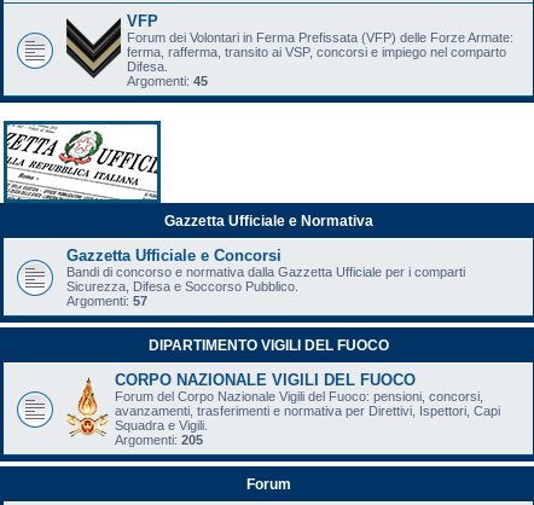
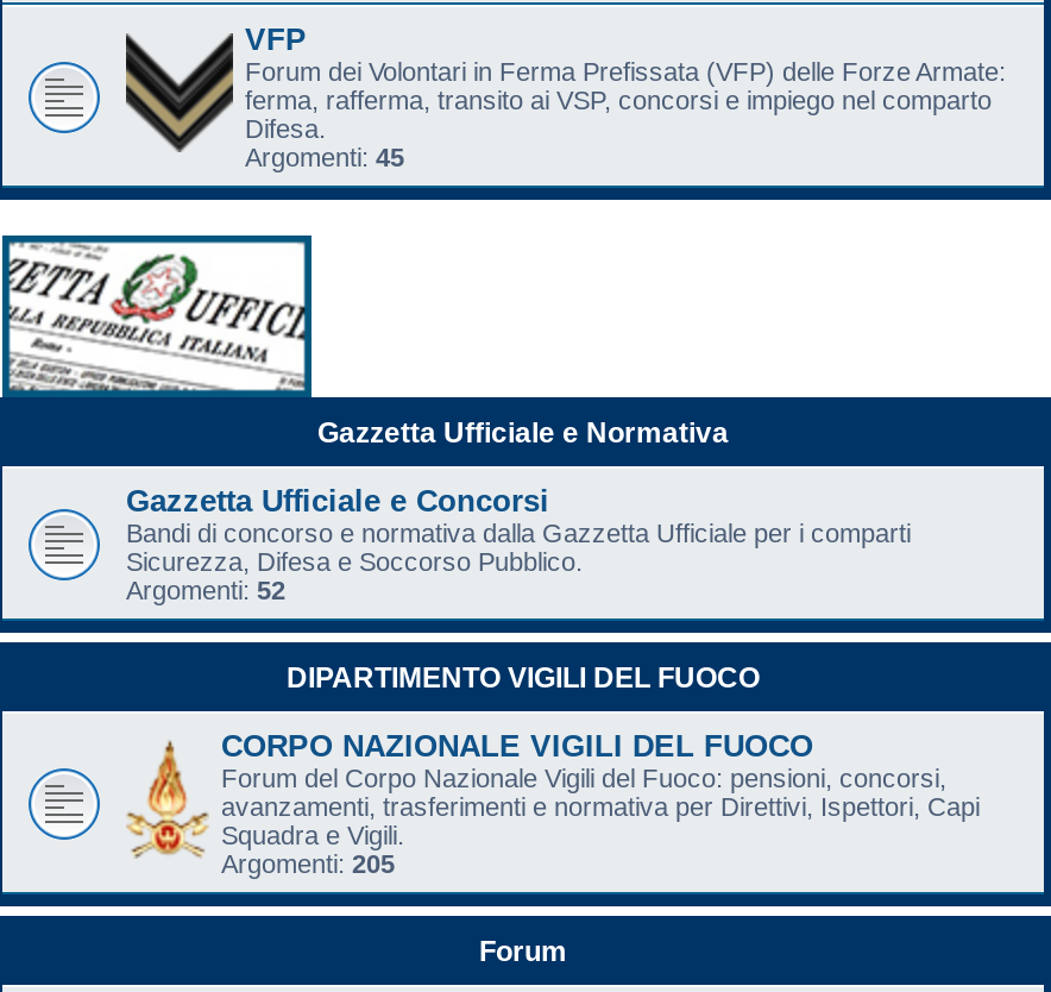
- Argomenti: 57
+ Argomenti: 52
